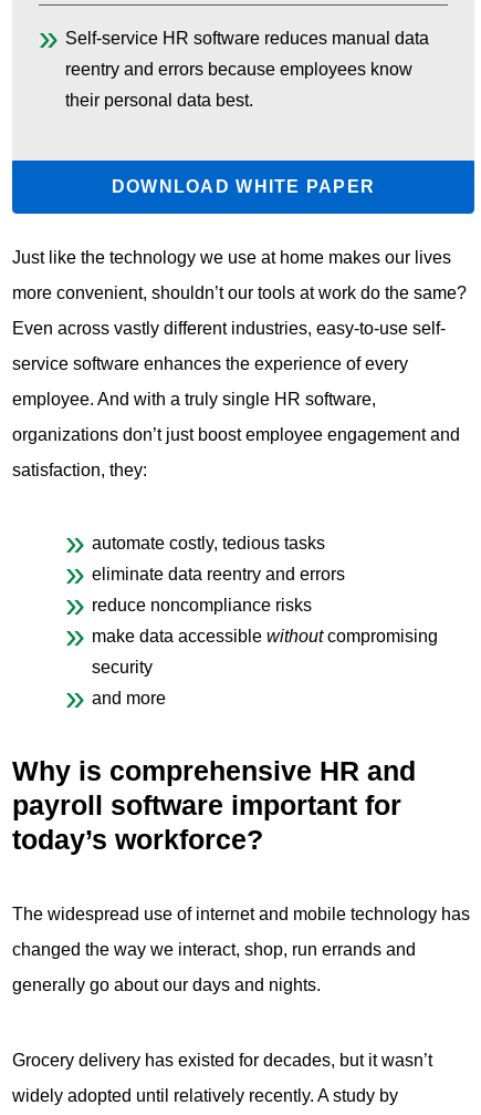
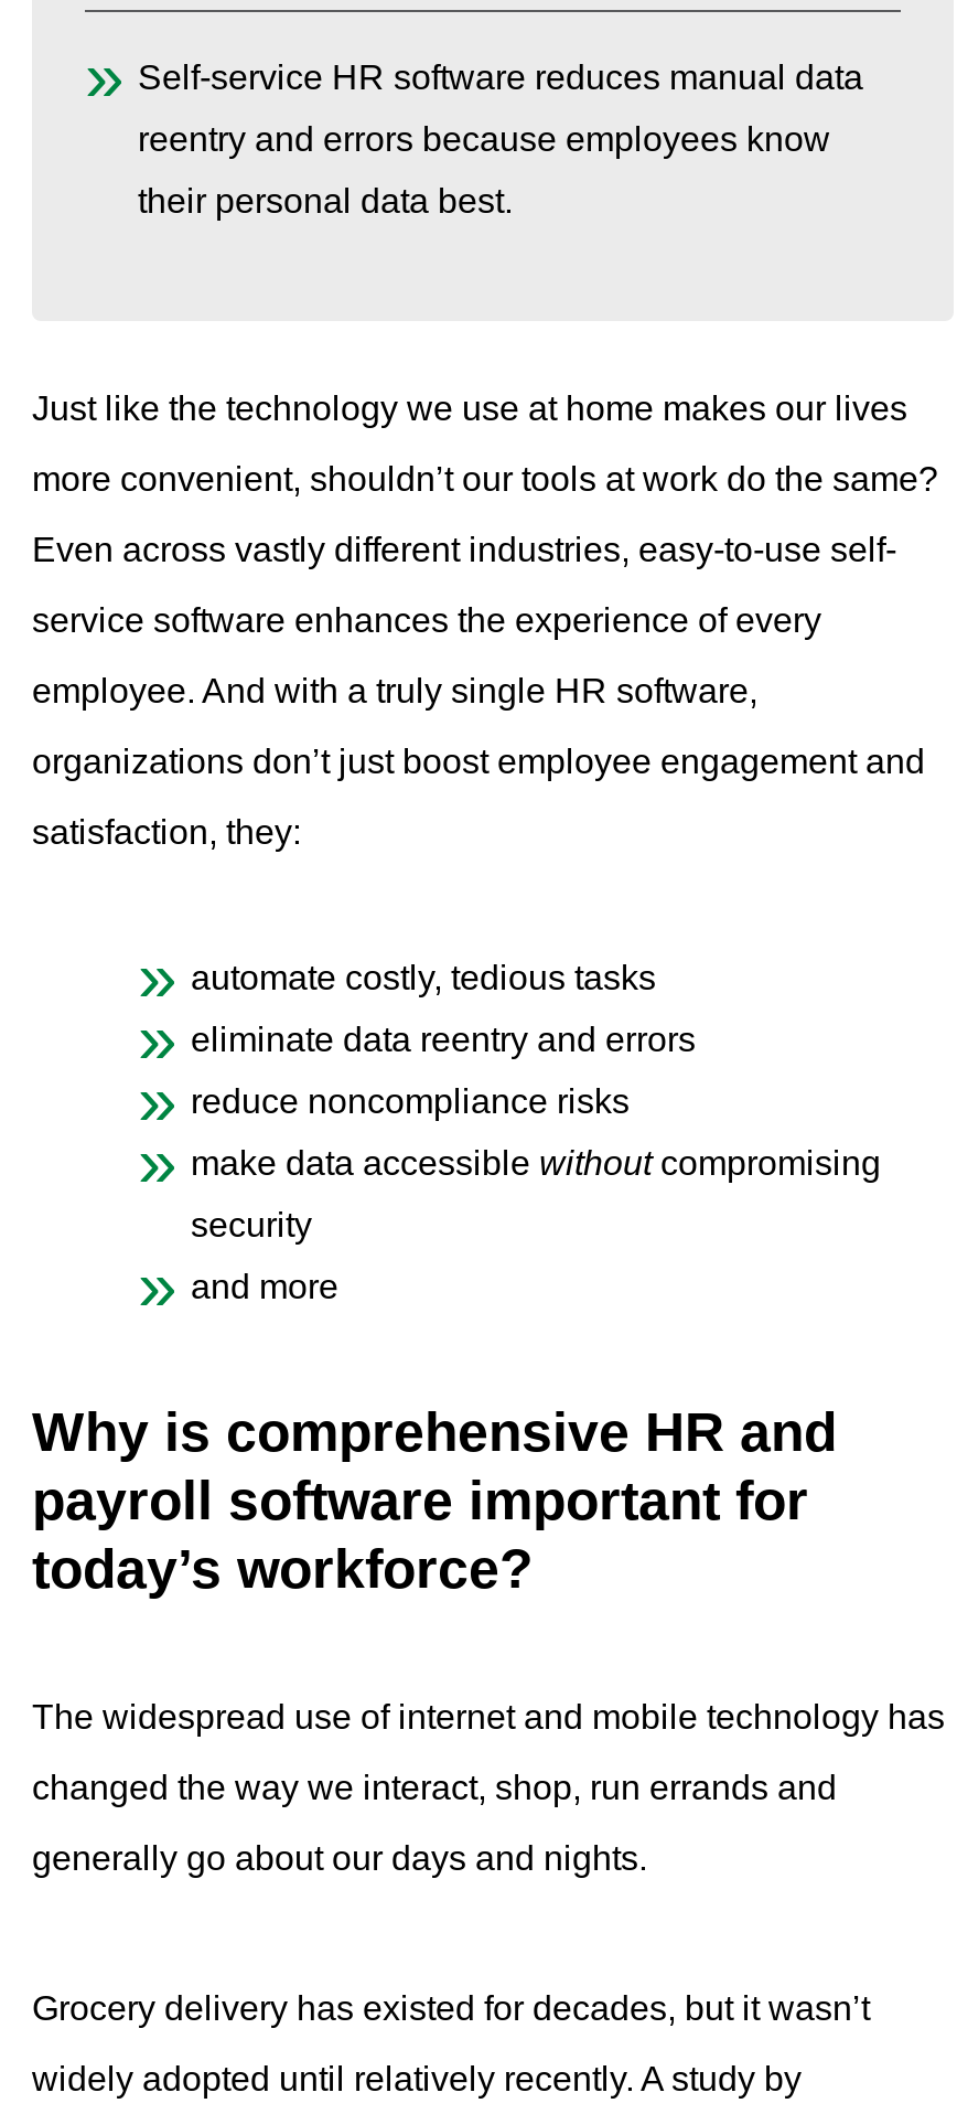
- DOWNLOAD WHITE PAPER
